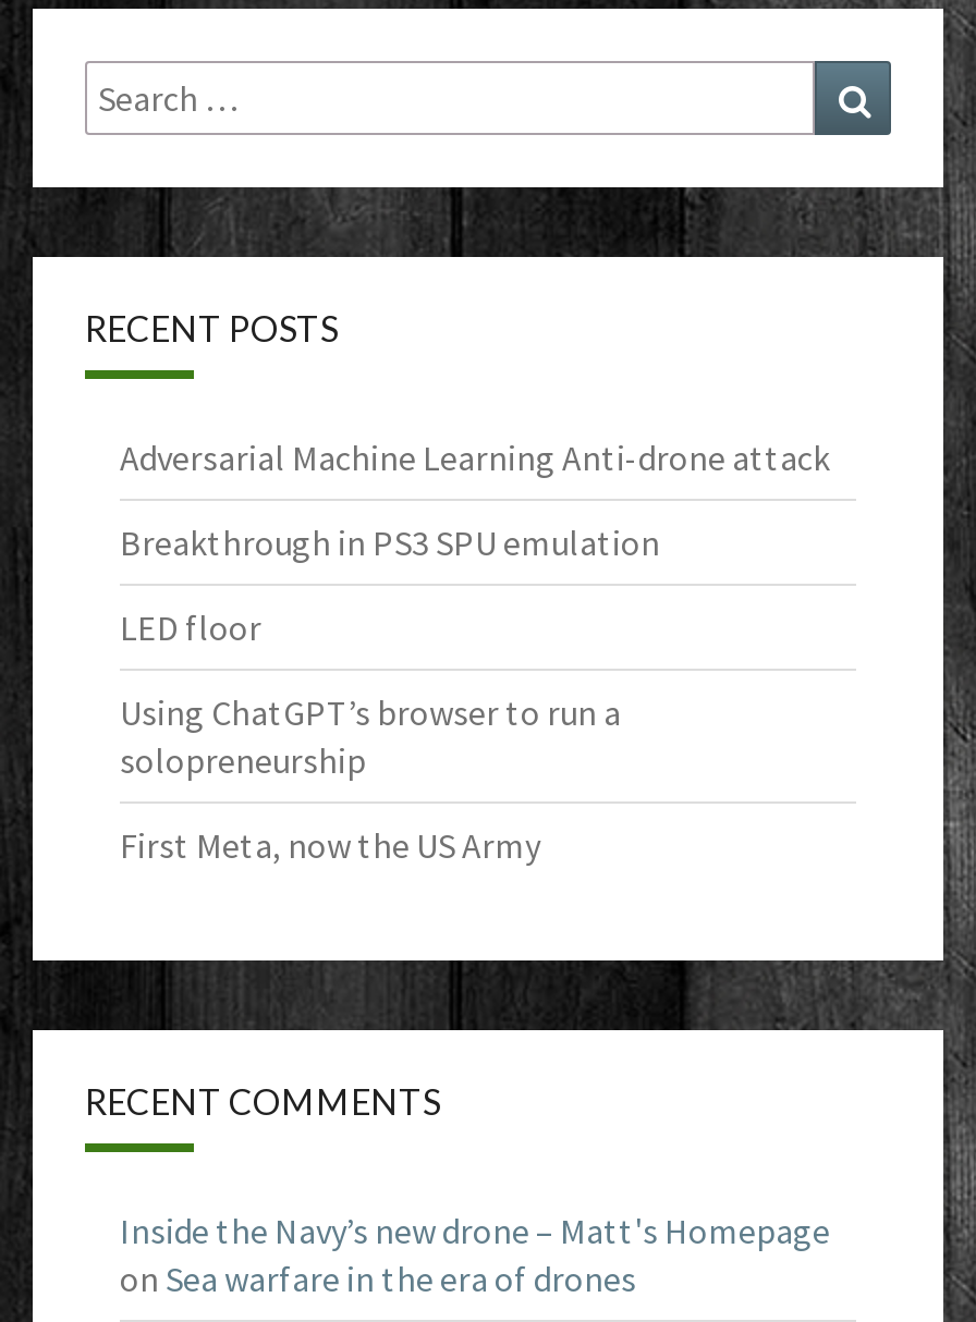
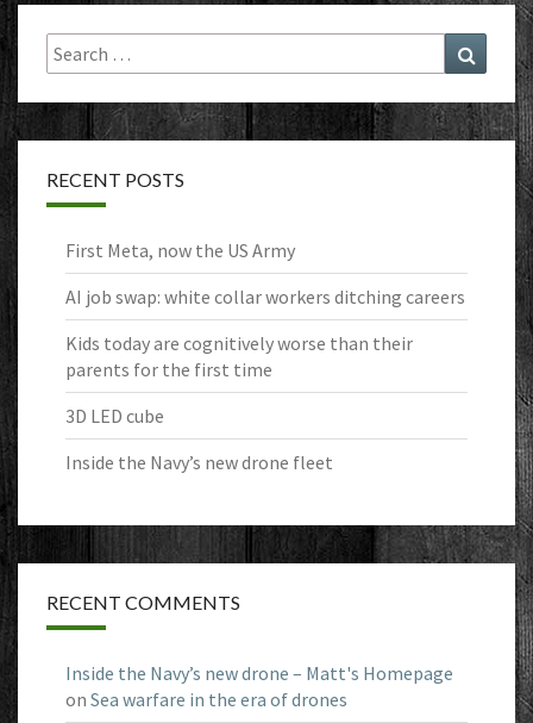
- Adversarial Machine Learning Anti-drone attack
- Breakthrough in PS3 SPU emulation
- LED floor
- Using ChatGPT’s browser to run a
- solopreneurship

moved up: First Meta, now the US Army

+ AI job swap: white collar workers ditching careers
+ Kids today are cognitively worse than their
+ parents for the first time
+ 3D LED cube
+ Inside the Navy’s new drone fleet
